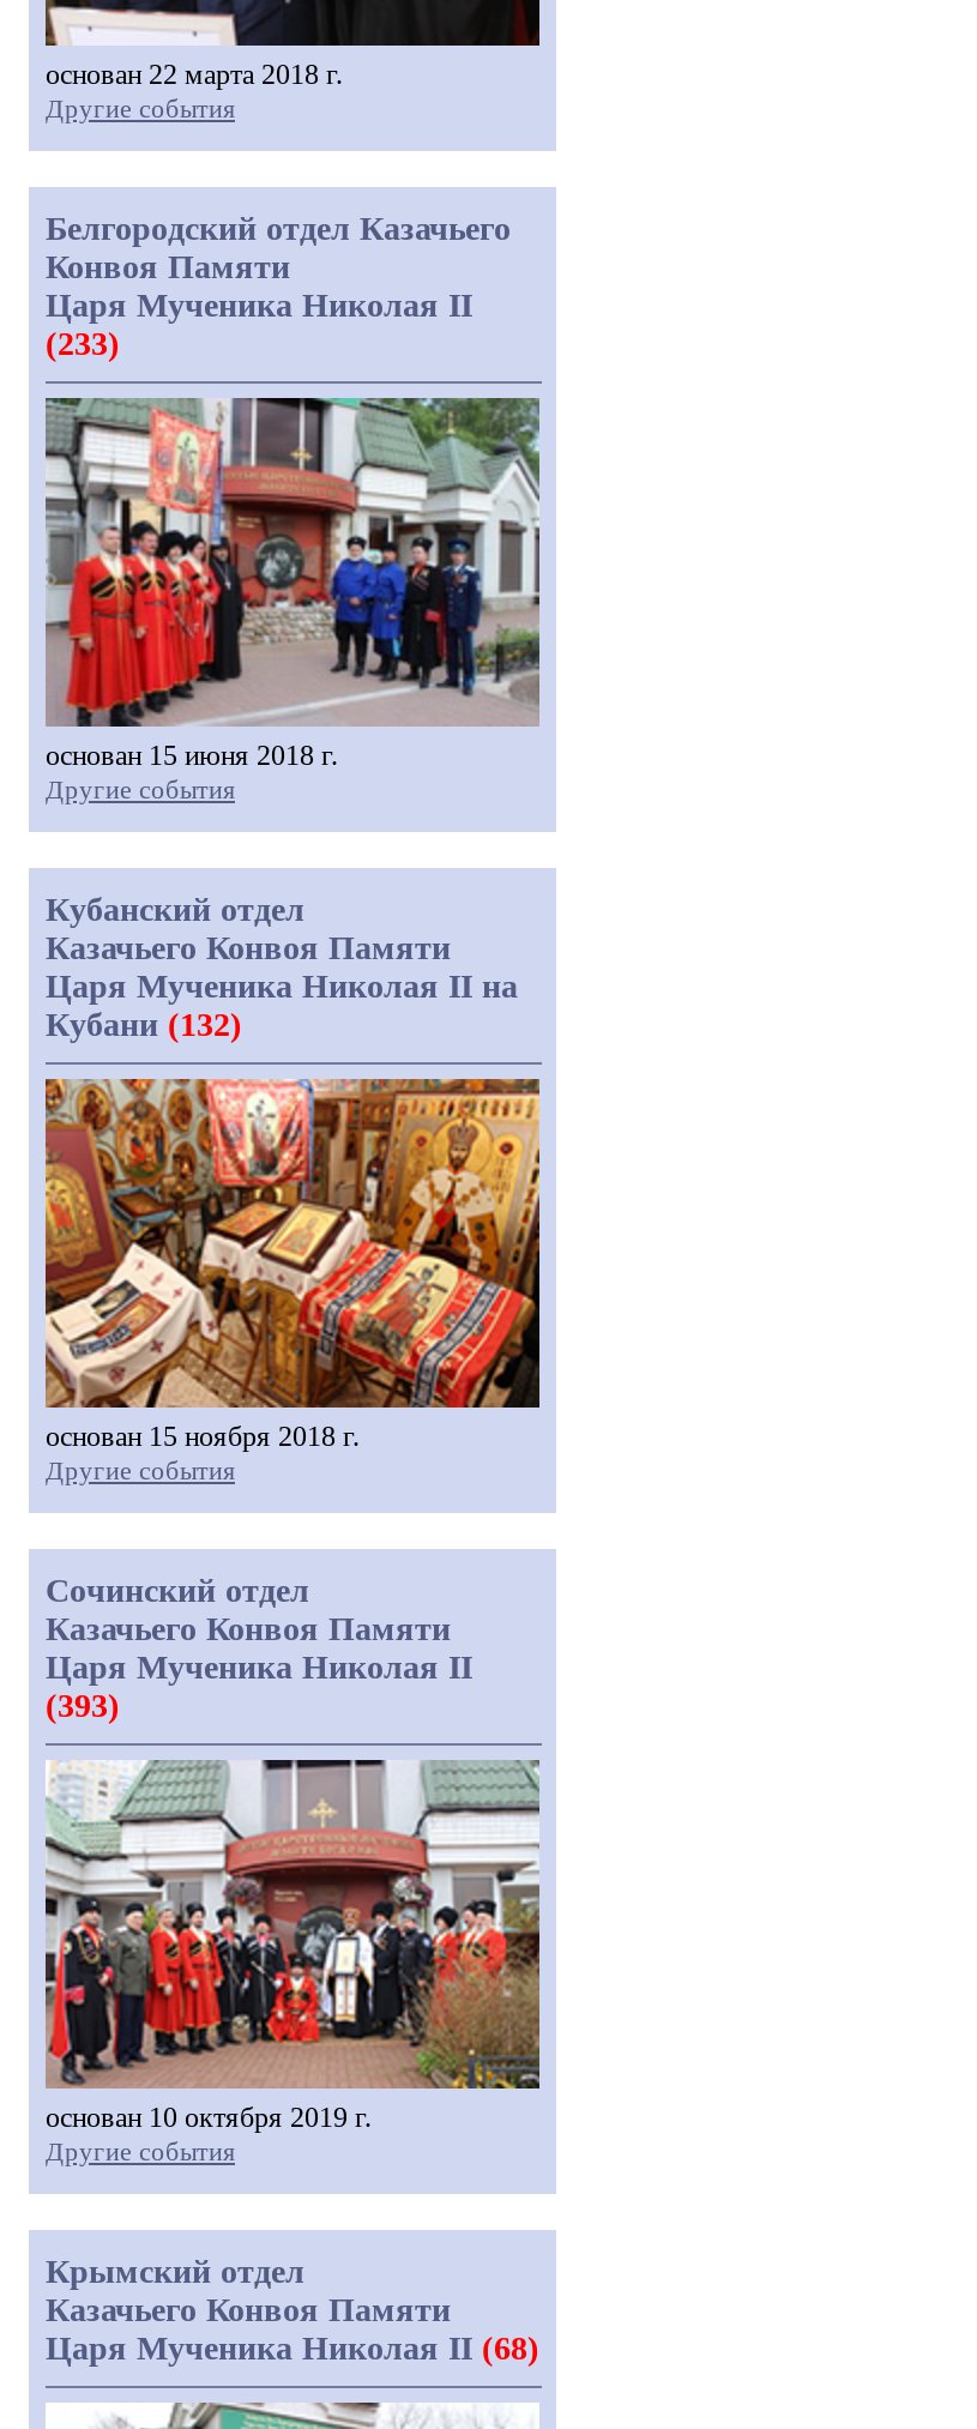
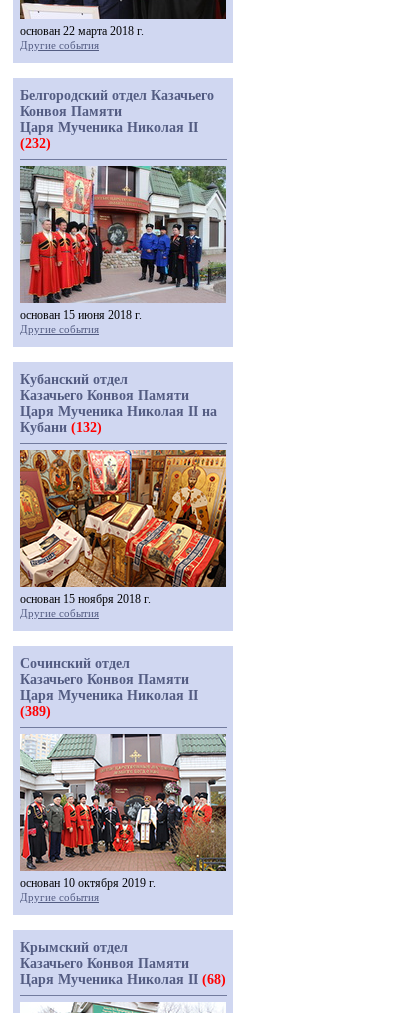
- (233)
+ (232)

- (393)
+ (389)
